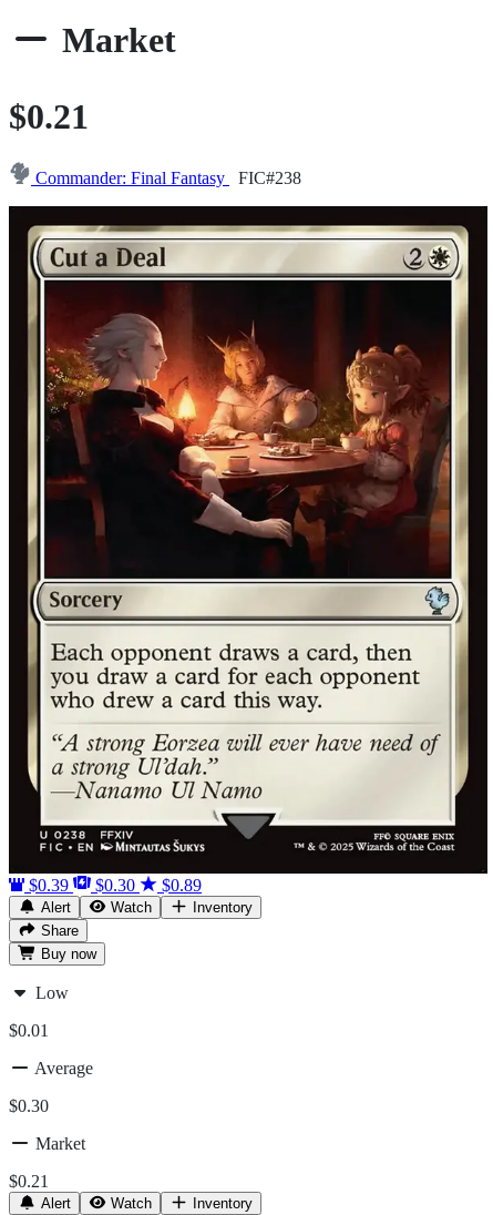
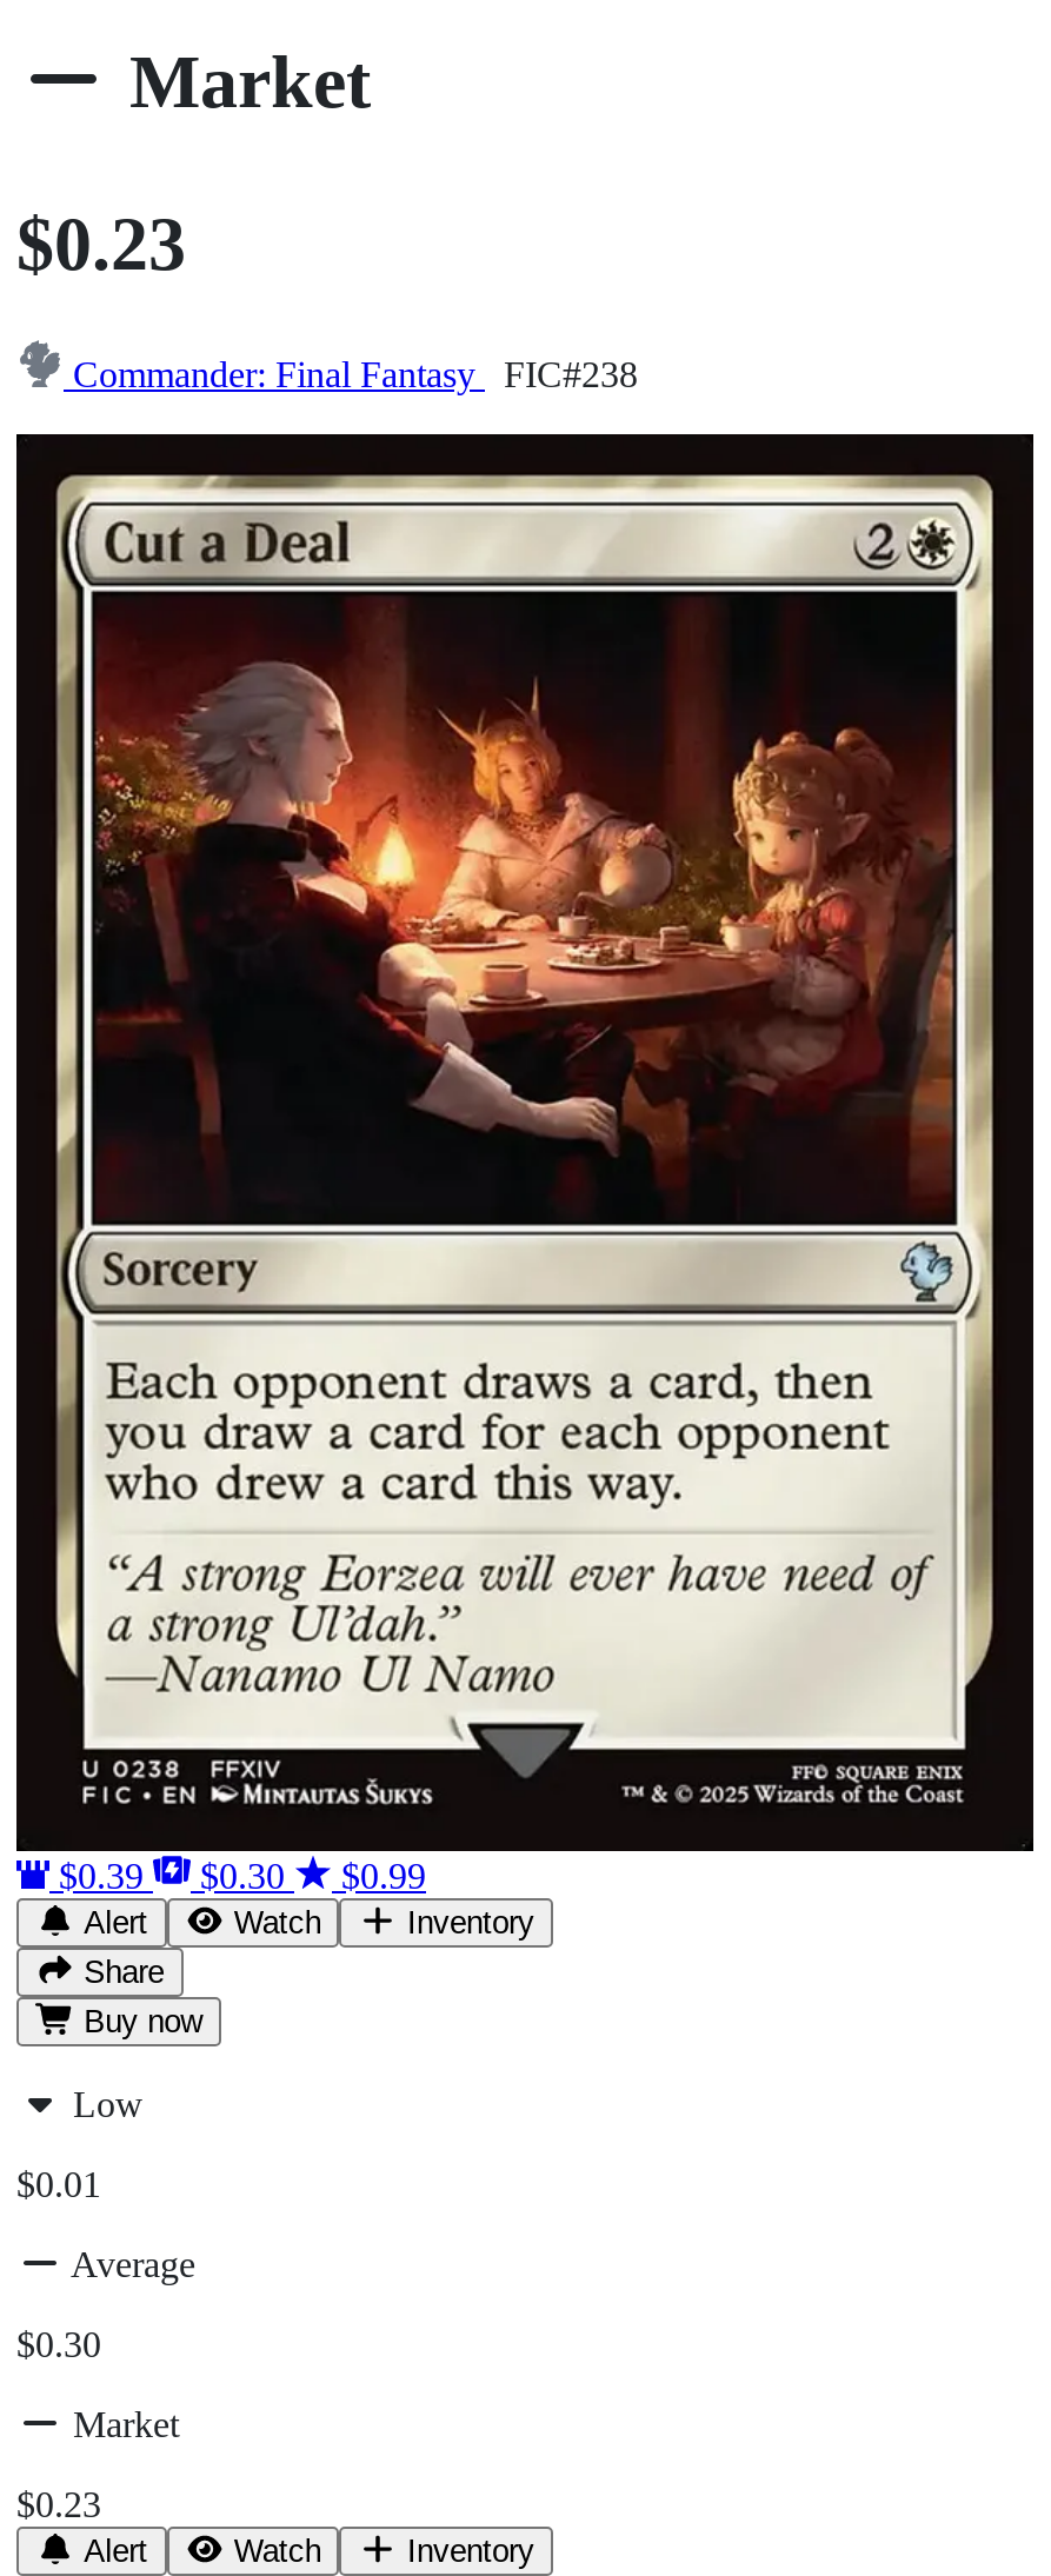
- $0.21
+ $0.23

- $0.39 $0.30 $0.89
+ $0.39 $0.30 $0.99

- $0.21
+ $0.23
